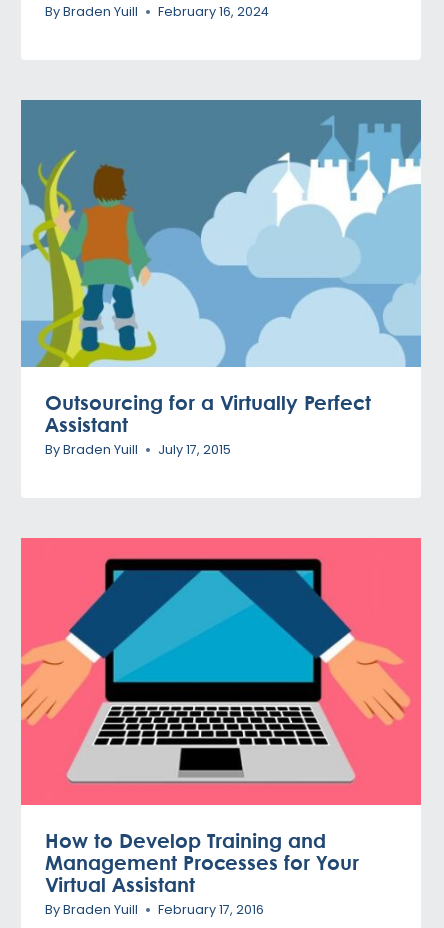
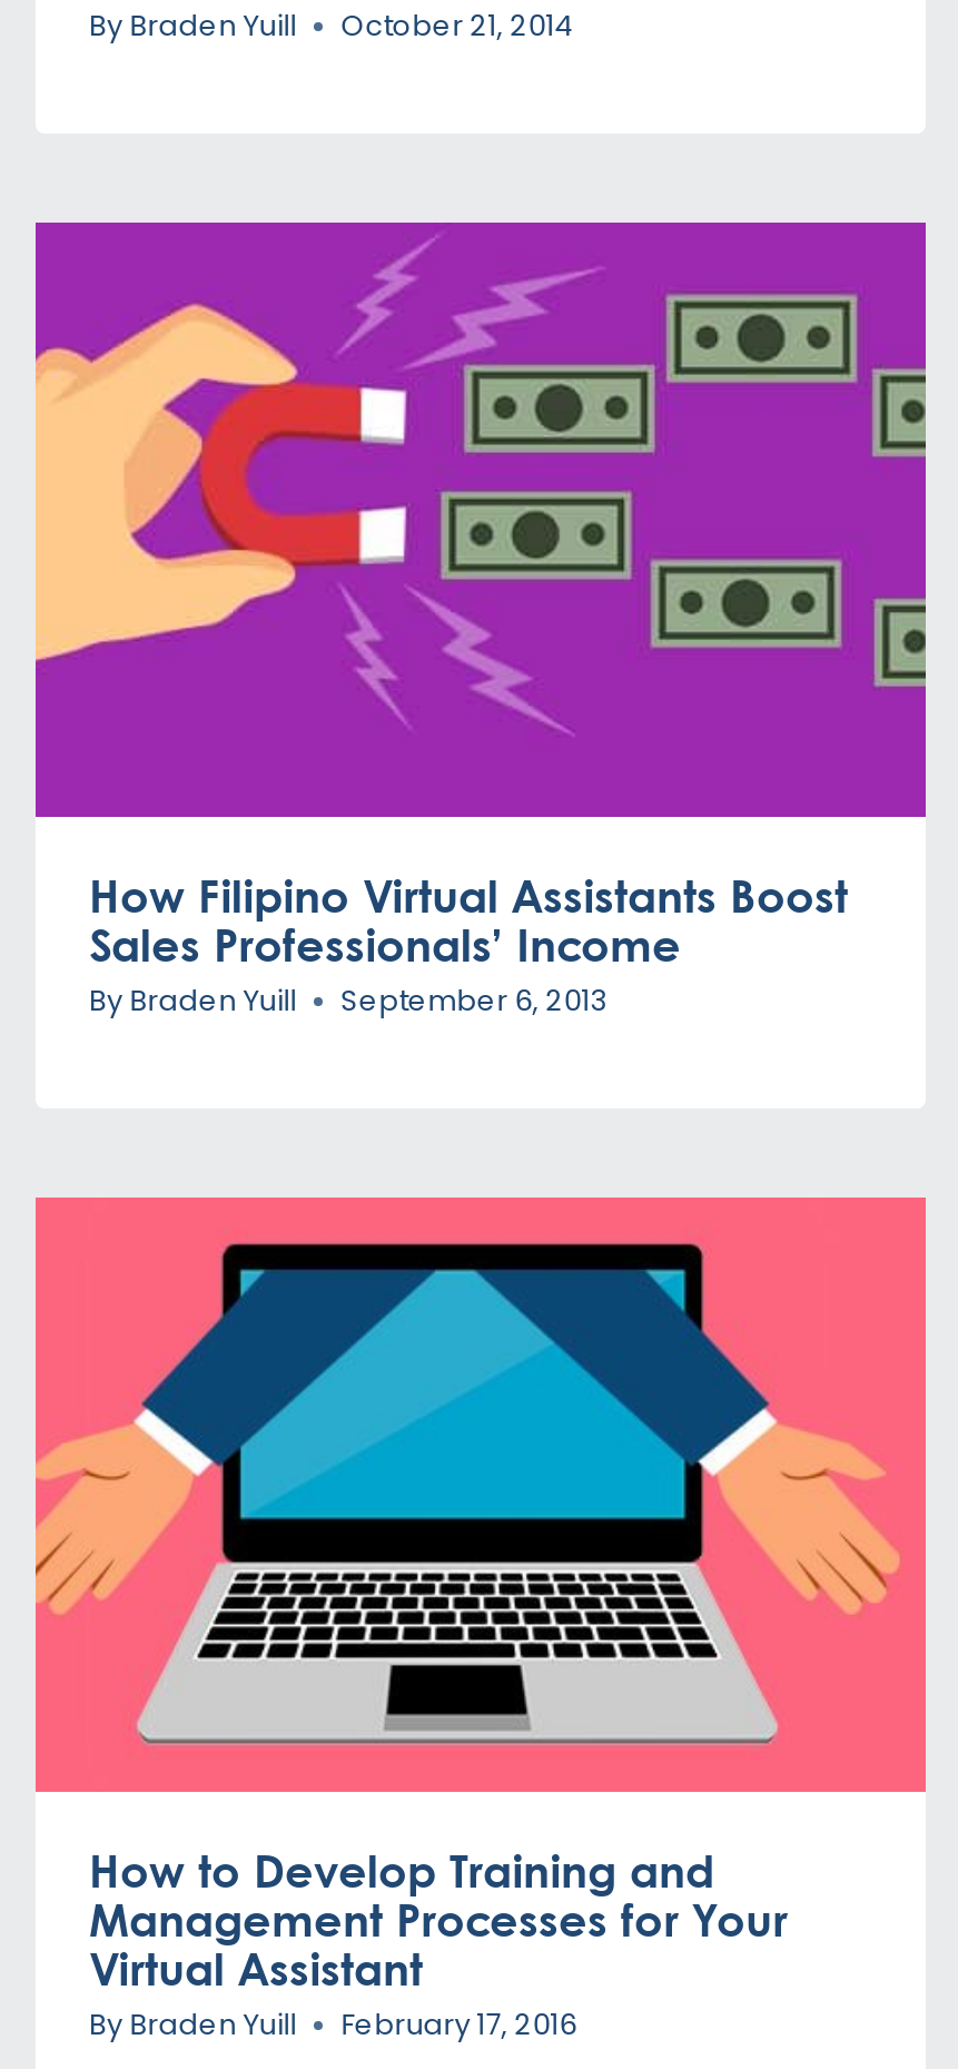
- By Braden Yuill February 16, 2024
+ By Braden Yuill October 21, 2014

- [image]
- Outsourcing for a Virtually Perfect
- Assistant
+ [image]
+ How Filipino Virtual Assistants Boost
+ Sales Professionals’ Income

- By Braden Yuill July 17, 2015
+ By Braden Yuill September 6, 2013
